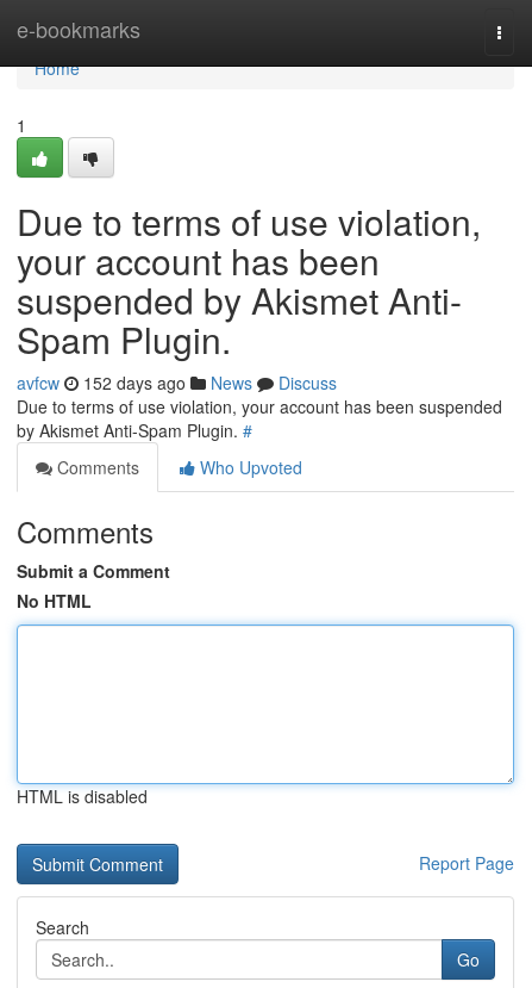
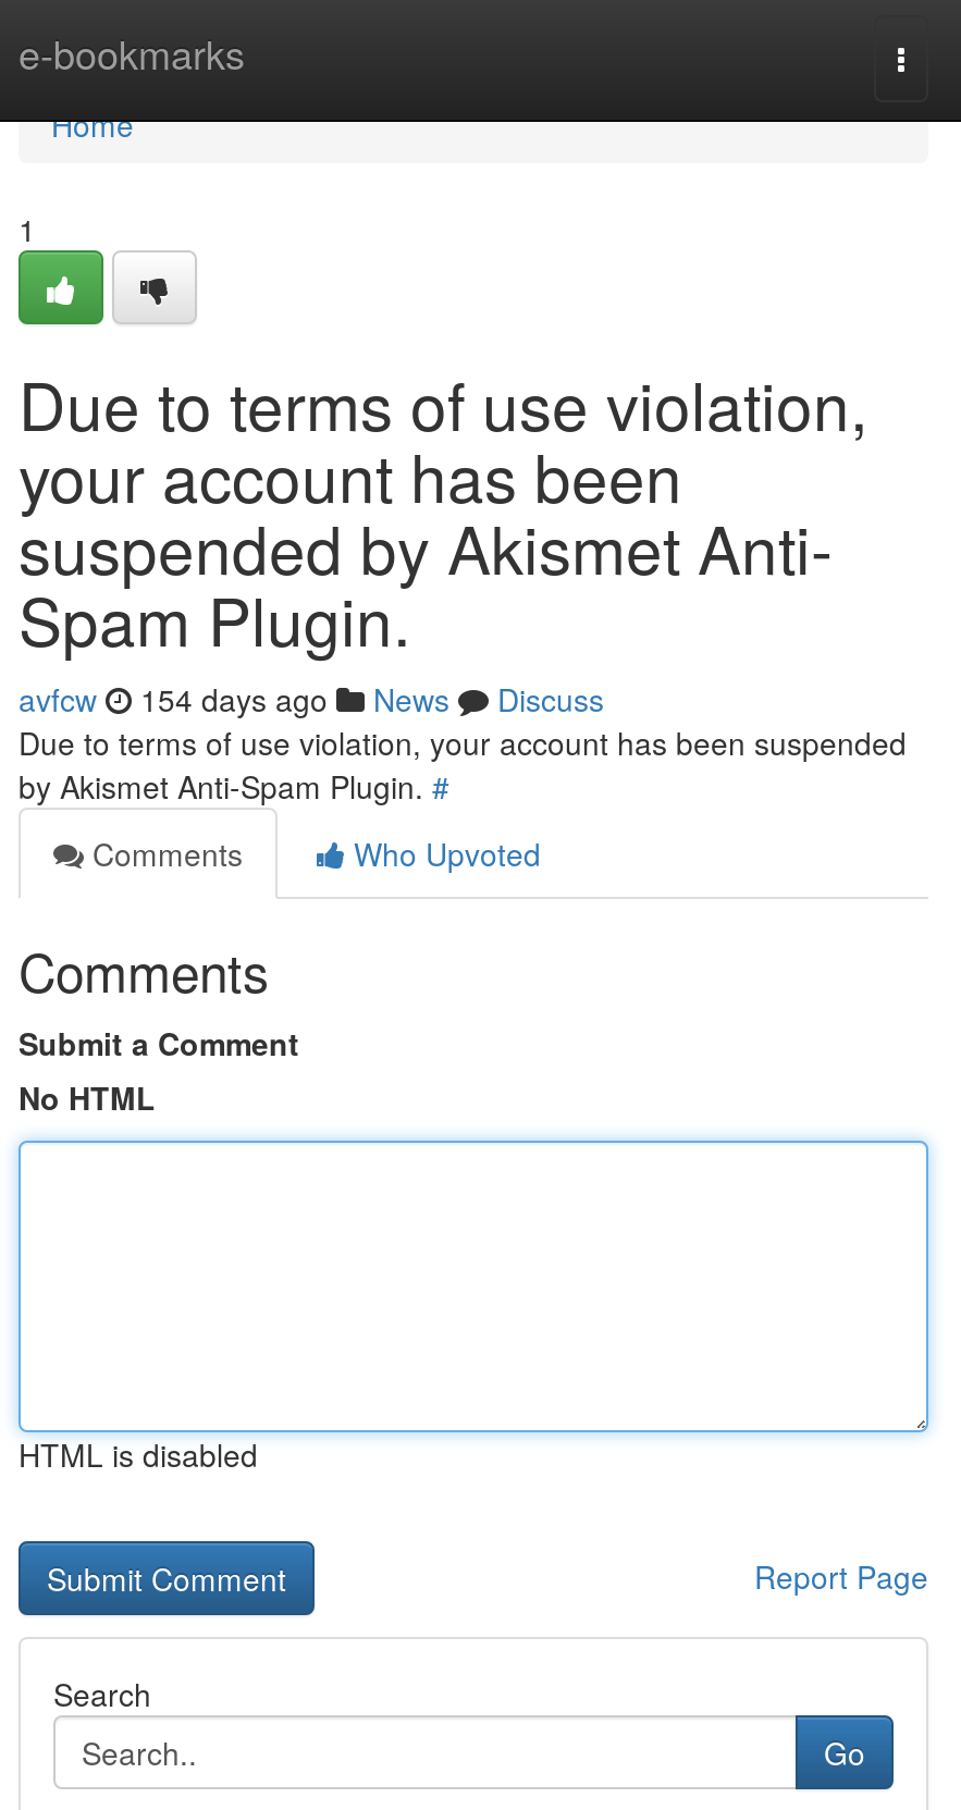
- avfcw 152 days ago News Discuss
+ avfcw 154 days ago News Discuss
